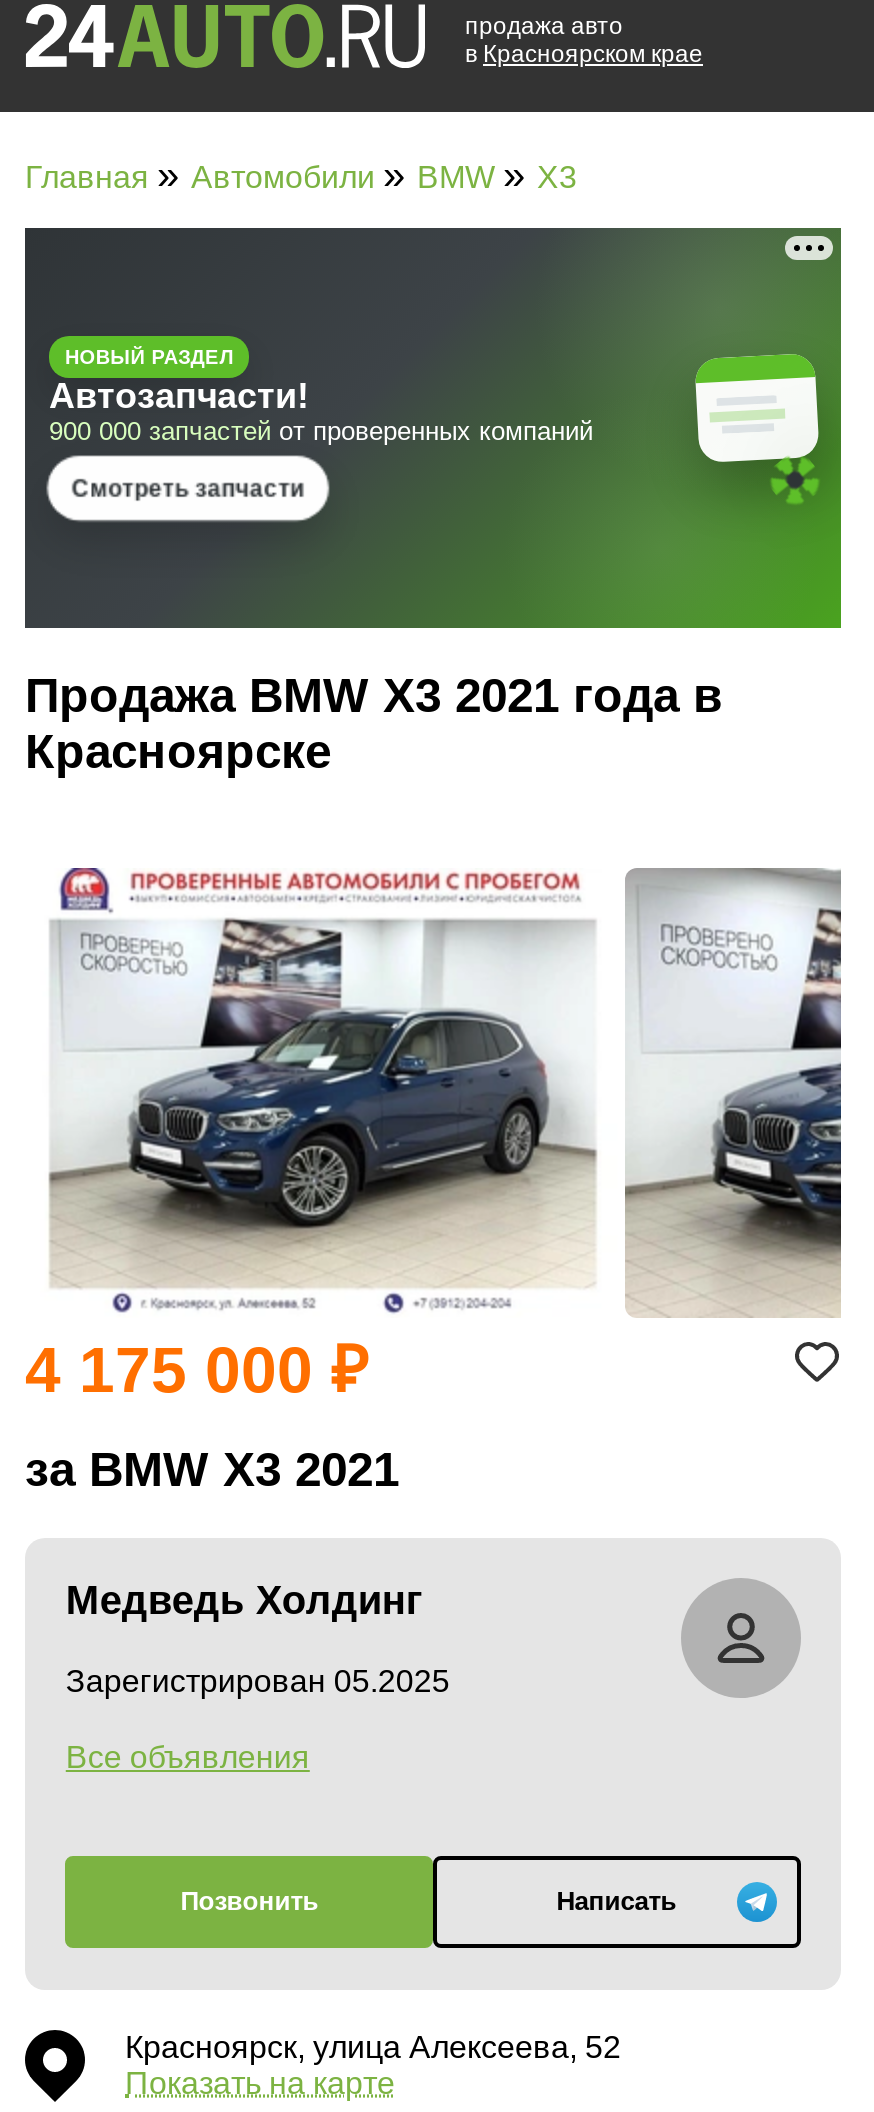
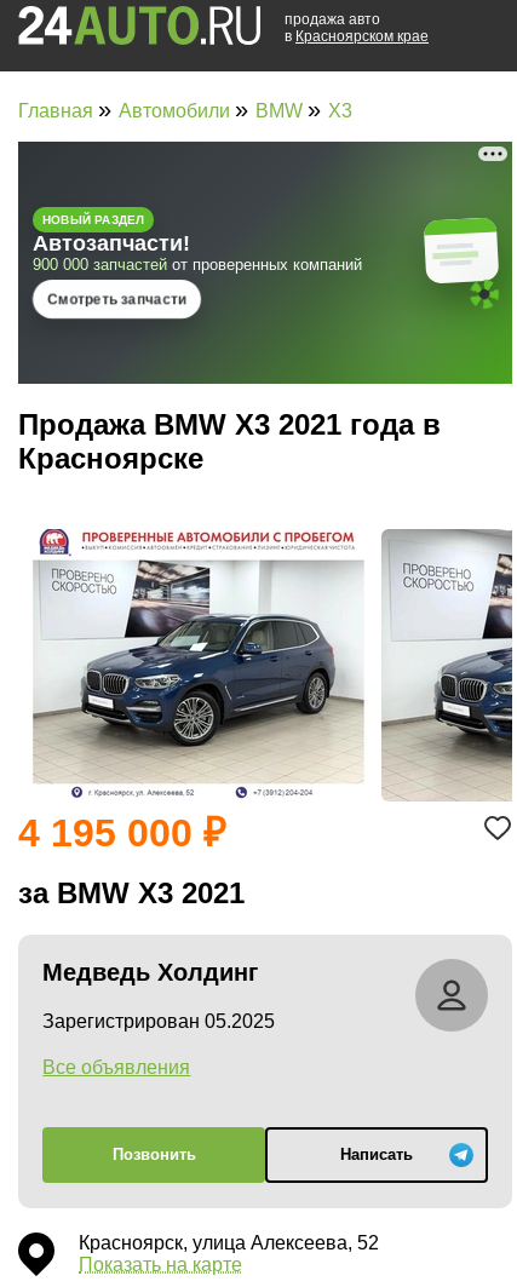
- 4 175 000
+ 4 195 000
